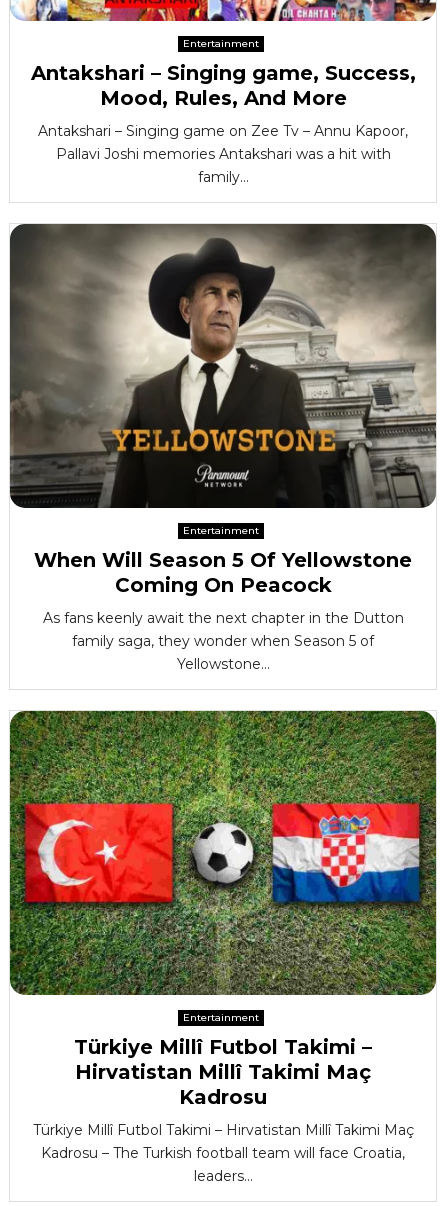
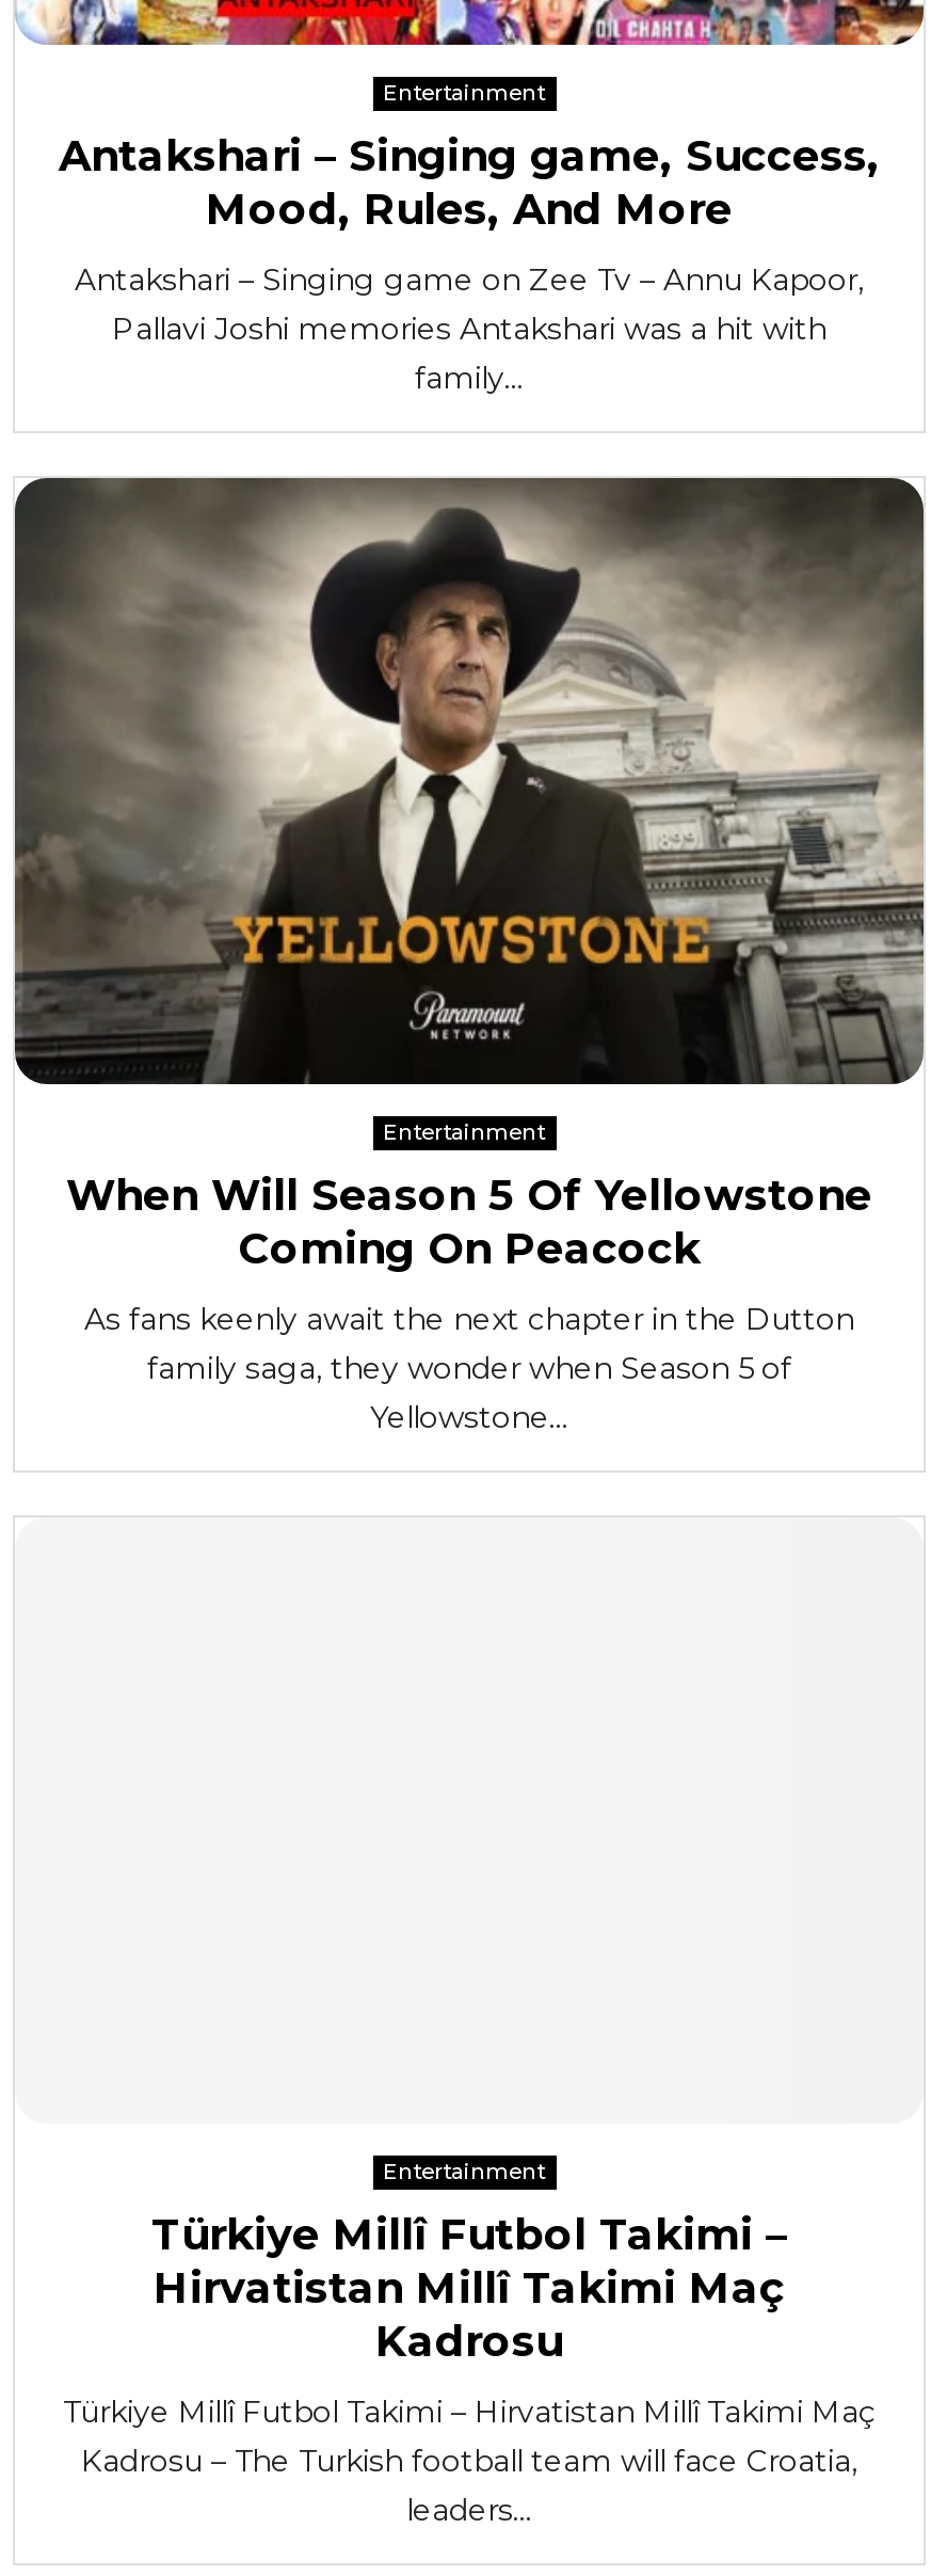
- [image]
